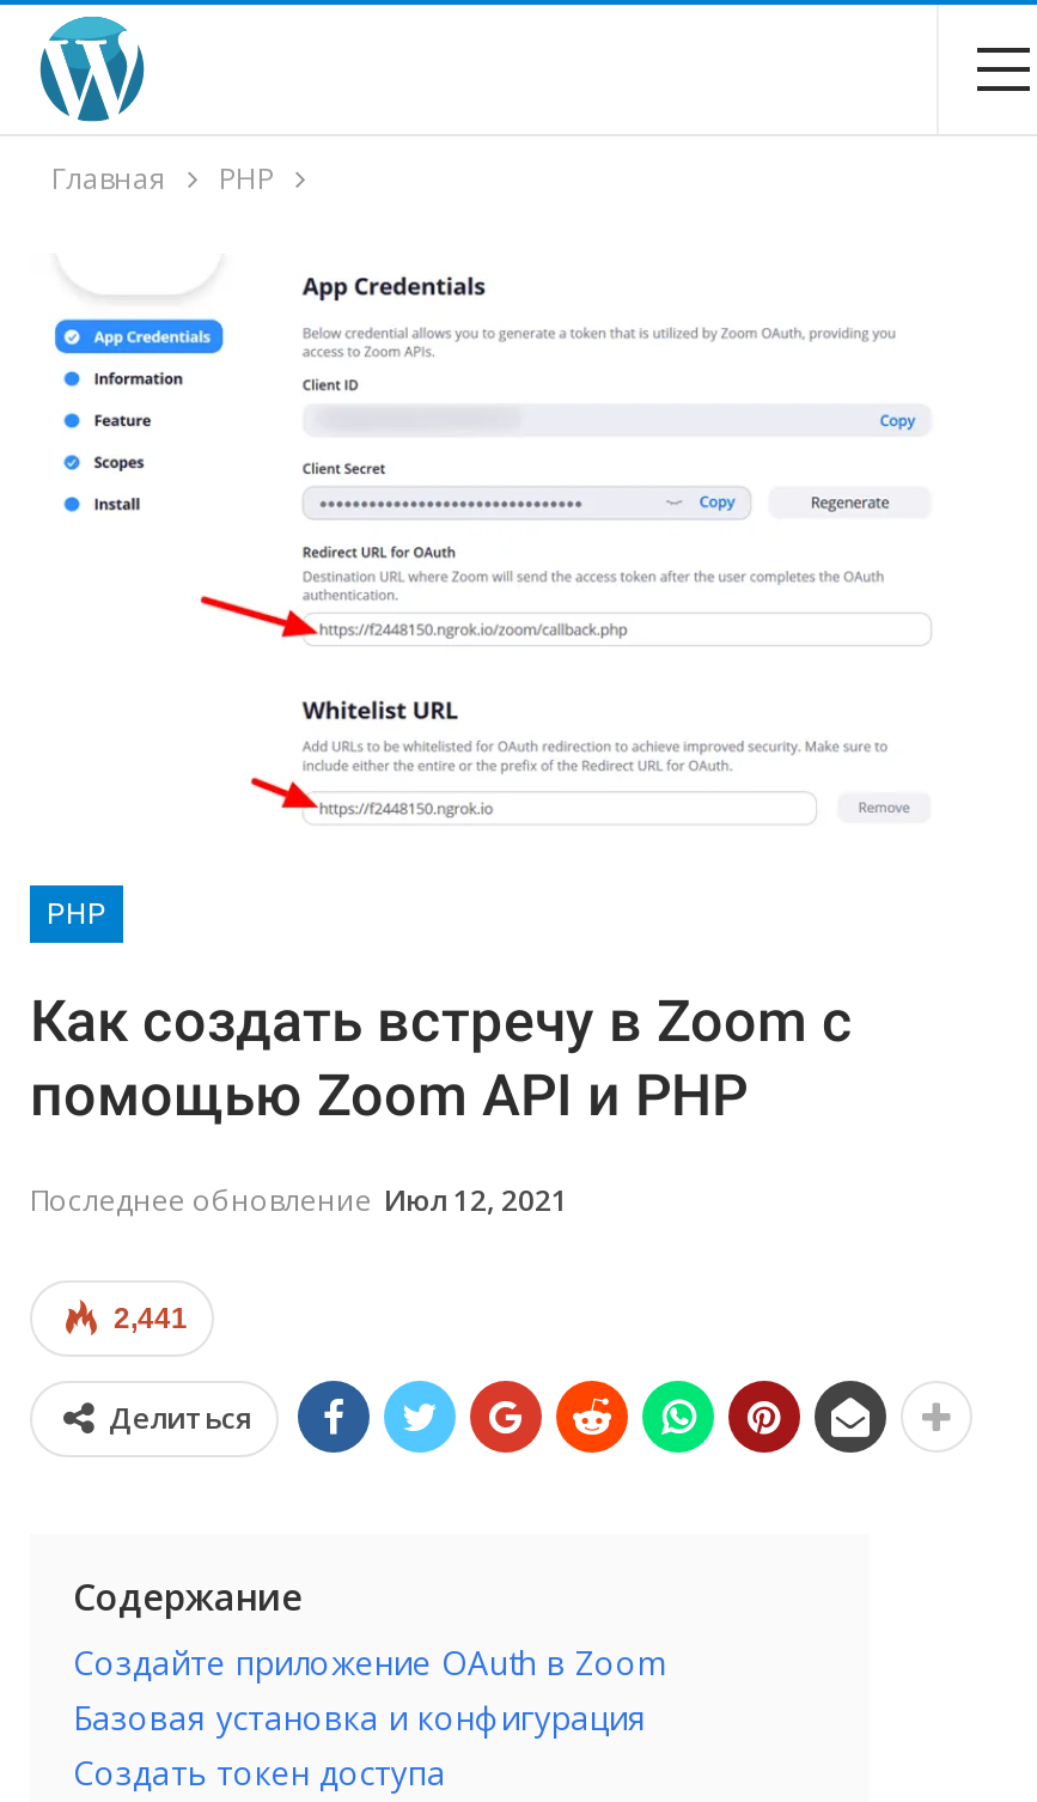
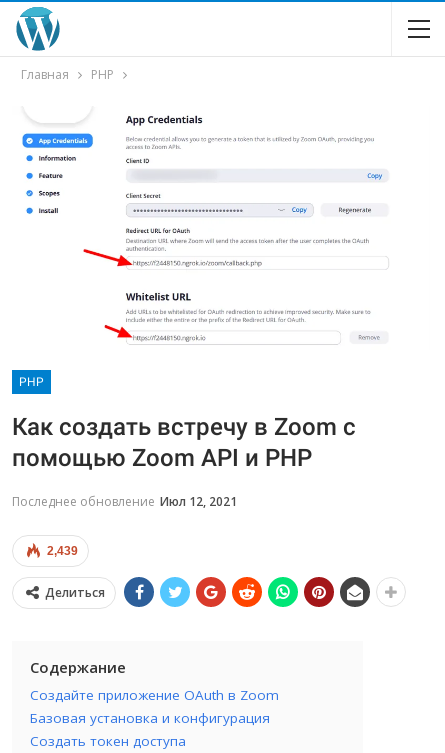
- 2,441
+ 2,439
